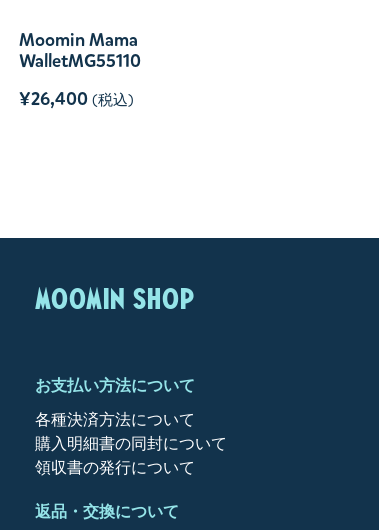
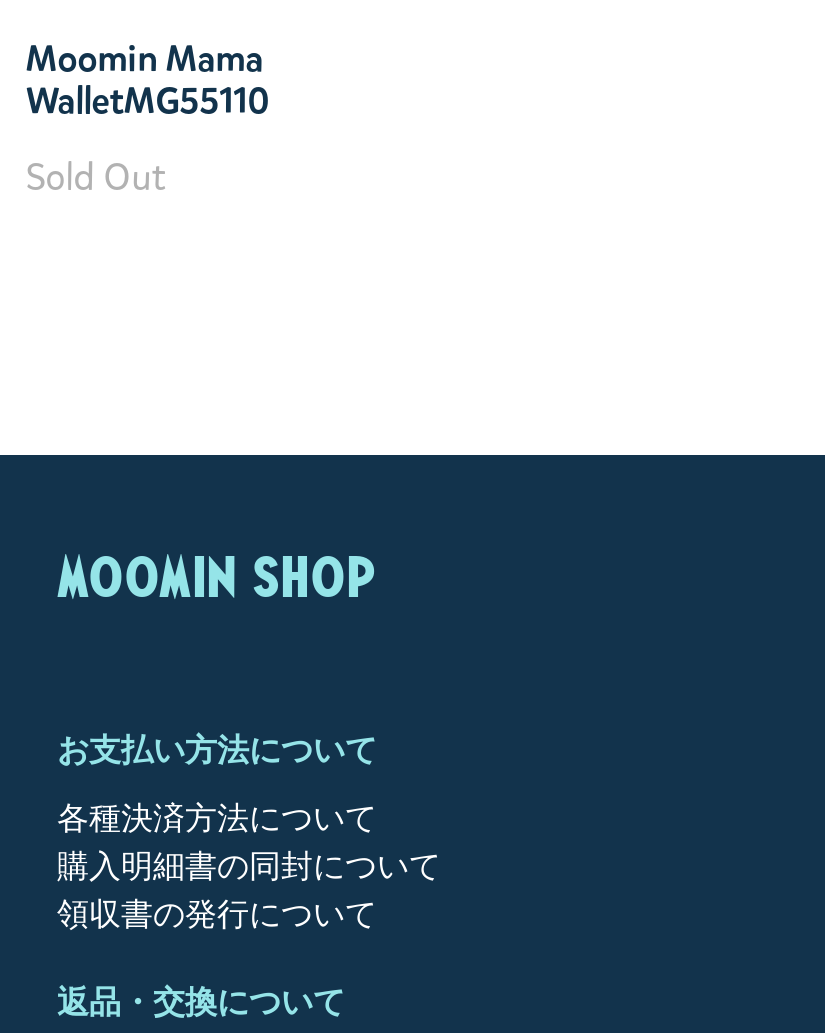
- ¥26,400 (税込)
+ Sold Out
